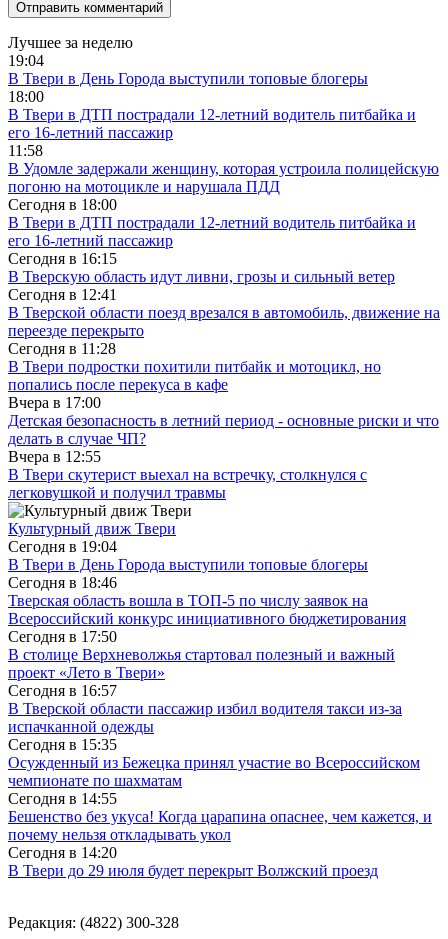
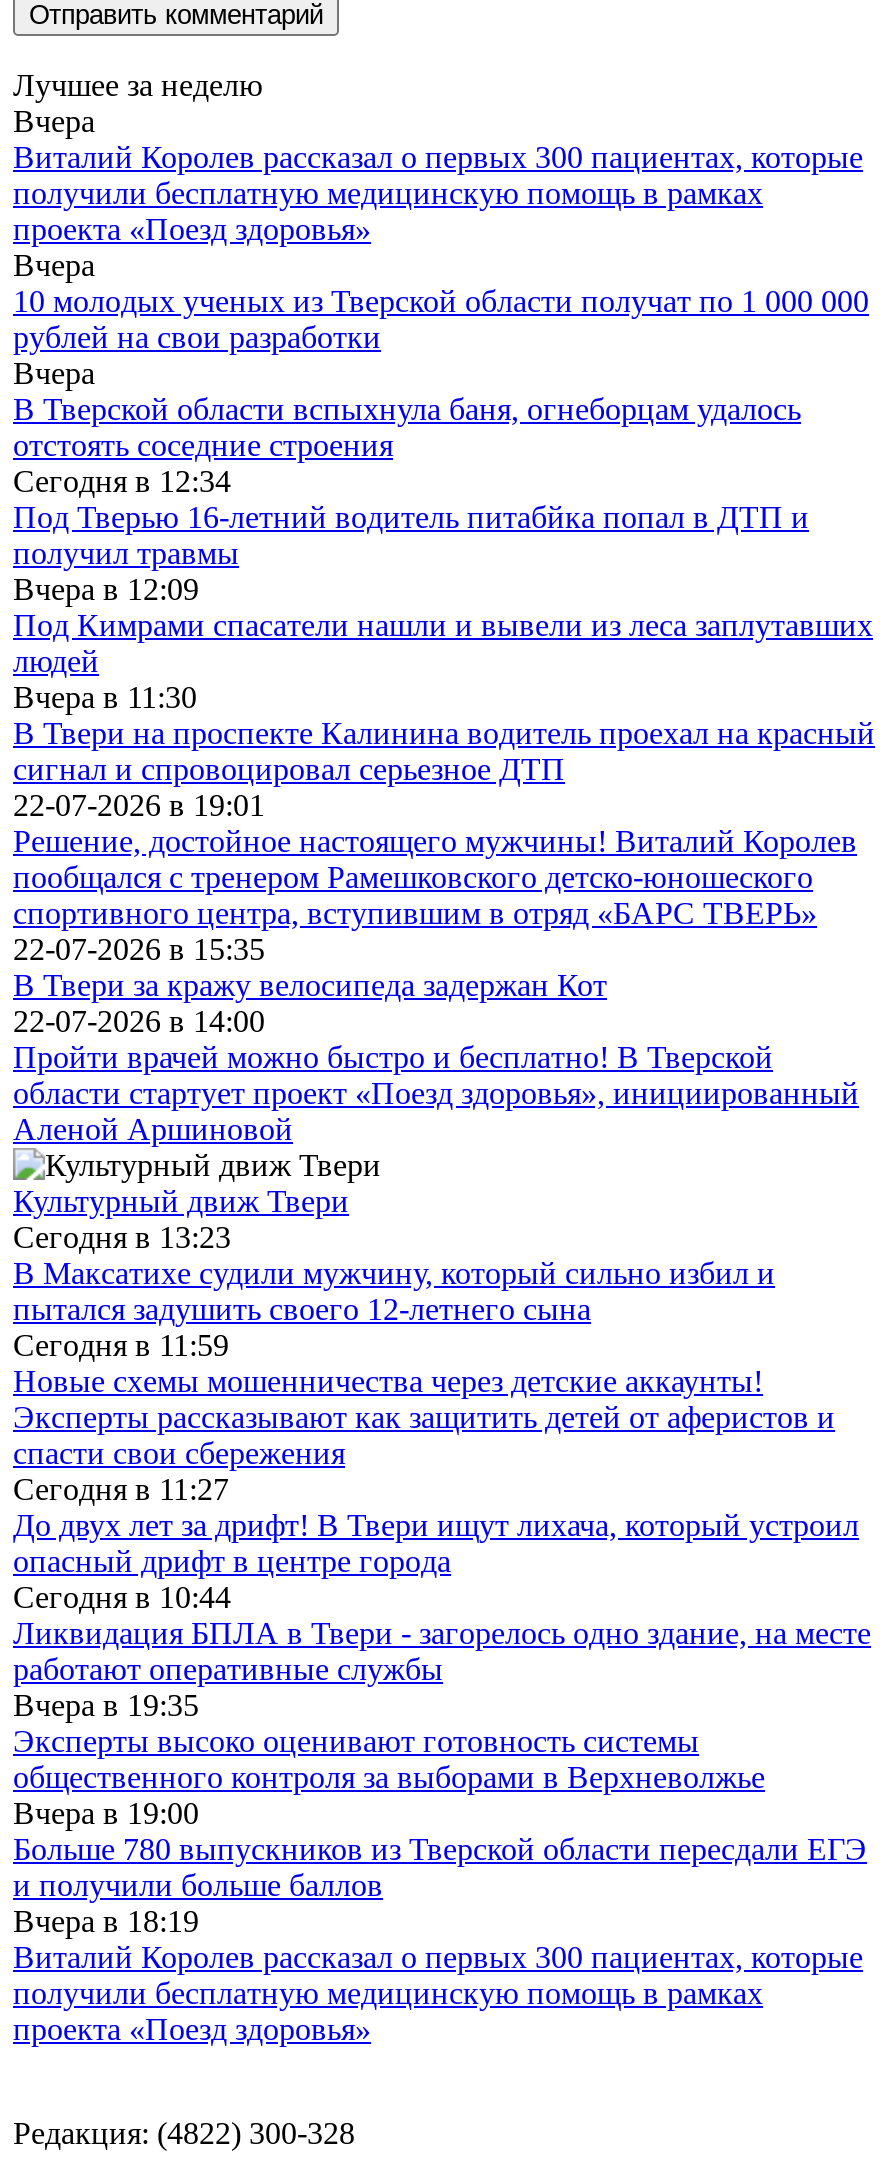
- 19:04
- В Твери в День Города выступили топовые блогеры
- 18:00
- В Твери в ДТП пострадали 12-летний водитель питбайка и
- его 16-летний пассажир
- 11:58
- В Удомле задержали женщину, которая устроила полицейскую
- погоню на мотоцикле и нарушала ПДД
- Сегодня в 18:00
- В Твери в ДТП пострадали 12-летний водитель питбайка и
- его 16-летний пассажир
- Сегодня в 16:15
- В Тверскую область идут ливни, грозы и сильный ветер
- Сегодня в 12:41
- В Тверской области поезд врезался в автомобиль, движение на
- переезде перекрыто
- Сегодня в 11:28
- В Твери подростки похитили питбайк и мотоцикл, но
- попались после перекуса в кафе
- Вчера в 17:00
- Детская безопасность в летний период - основные риски и что
- делать в случае ЧП?
- Вчера в 12:55
- В Твери скутерист выехал на встречку, столкнулся с
- легковушкой и получил травмы
+ Вчера
+ Виталий Королев рассказал о первых 300 пациентах, которые
+ получили бесплатную медицинскую помощь в рамках
+ проекта «Поезд здоровья»
+ Вчера
+ 10 молодых ученых из Тверской области получат по 1 000 000
+ рублей на свои разработки
+ Вчера
+ В Тверской области вспыхнула баня, огнеборцам удалось
+ отстоять соседние строения
+ Сегодня в 12:34
+ Под Тверью 16-летний водитель питабйка попал в ДТП и
+ получил травмы
+ Вчера в 12:09
+ Под Кимрами спасатели нашли и вывели из леса заплутавших
+ людей
+ Вчера в 11:30
+ В Твери на проспекте Калинина водитель проехал на красный
+ сигнал и спровоцировал серьезное ДТП
+ 22-07-2026 в 19:01
+ Решение, достойное настоящего мужчины! Виталий Королев
+ пообщался с тренером Рамешковского детско-юношеского
+ спортивного центра, вступившим в отряд «БАРС ТВЕРЬ»
+ 22-07-2026 в 15:35
+ В Твери за кражу велосипеда задержан Кот
+ 22-07-2026 в14:00
+ Пройти врачей можно быстро и бесплатно! В Тверской
+ области стартует проект «Поезд здоровья», инициированный
+ Аленой Аршиновой

- Сегодня в 19:04
- В Твери в День Города выступили топовые блогеры
- Сегодня в 18:46
- Тверская область вошла в ТОП-5 по числу заявок на
- Всероссийский конкурс инициативного бюджетирования
- Сегодня в 17:50
- В столице Верхневолжья стартовал полезный и важный
- проект «Лето в Твери»
- Сегодня в 16:57
- В Тверской области пассажир избил водителя такси из-за
- испачканной одежды
- Сегодня в 15:35
- Осужденный из Бежецка принял участие во Всероссийском
- чемпионате по шахматам
- Сегодня в 14:55
- Бешенство без укуса! Когда царапина опаснее, чем кажется, и
- почему нельзя откладывать укол
- Сегодня в 14:20
- В Твери до 29 июля будет перекрыт Волжский проезд
+ Сегодня в 13:23
+ В Максатихе судили мужчину, который сильно избил и
+ пытался задушить своего 12-летнего сына
+ Сегодня в 11:59
+ Новые схемы мошенничества через детские аккаунты!
+ Эксперты рассказывают как защитить детей от аферистов и
+ спасти свои сбережения
+ Сегодня в 11:27
+ До двух лет за дрифт! В Твери ищут лихача, который устроил
+ опасный дрифт в центре города
+ Сегодня в 10:44
+ Ликвидация БПЛА в Твери - загорелось одно здание, на месте
+ работают оперативные службы
+ Вчера в 19:35
+ Эксперты высоко оценивают готовность системы
+ общественного контроля за выборами в Верхневолжье
+ Вчера в 19:00
+ Больше 780 выпускников из Тверской области пересдали ЕГЭ
+ и получили больше баллов
+ Вчера в 18:19
+ Виталий Королев рассказал о первых 300 пациентах, которые
+ получили бесплатную медицинскую помощь в рамках
+ проекта «Поезд здоровья»
